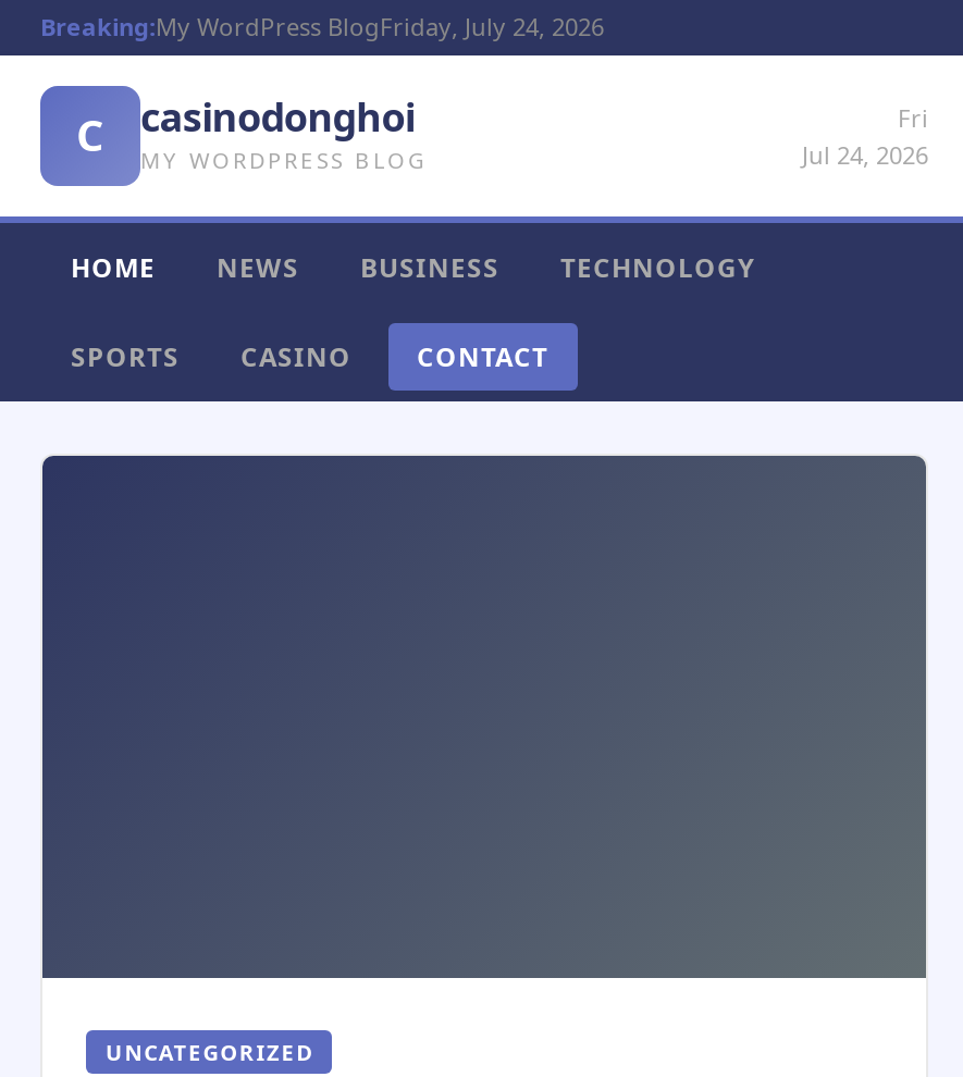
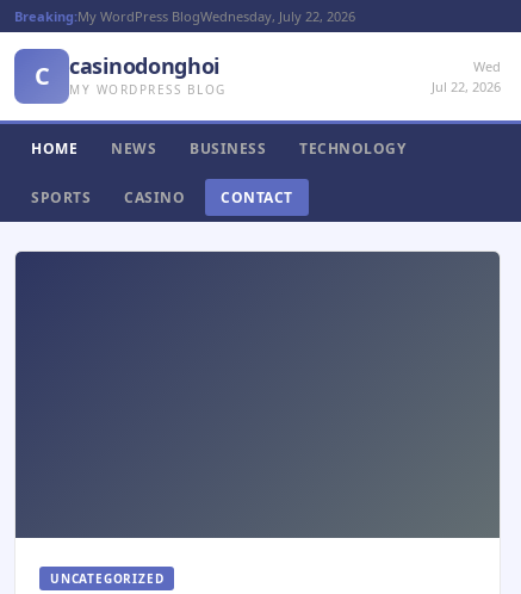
- Breaking:My WordPress BlogFriday, July 24, 2026
+ Breaking:My WordPress BlogWednesday, July 22, 2026

- Fri
- Jul 24, 2026
+ Wed
+ Jul 22, 2026
